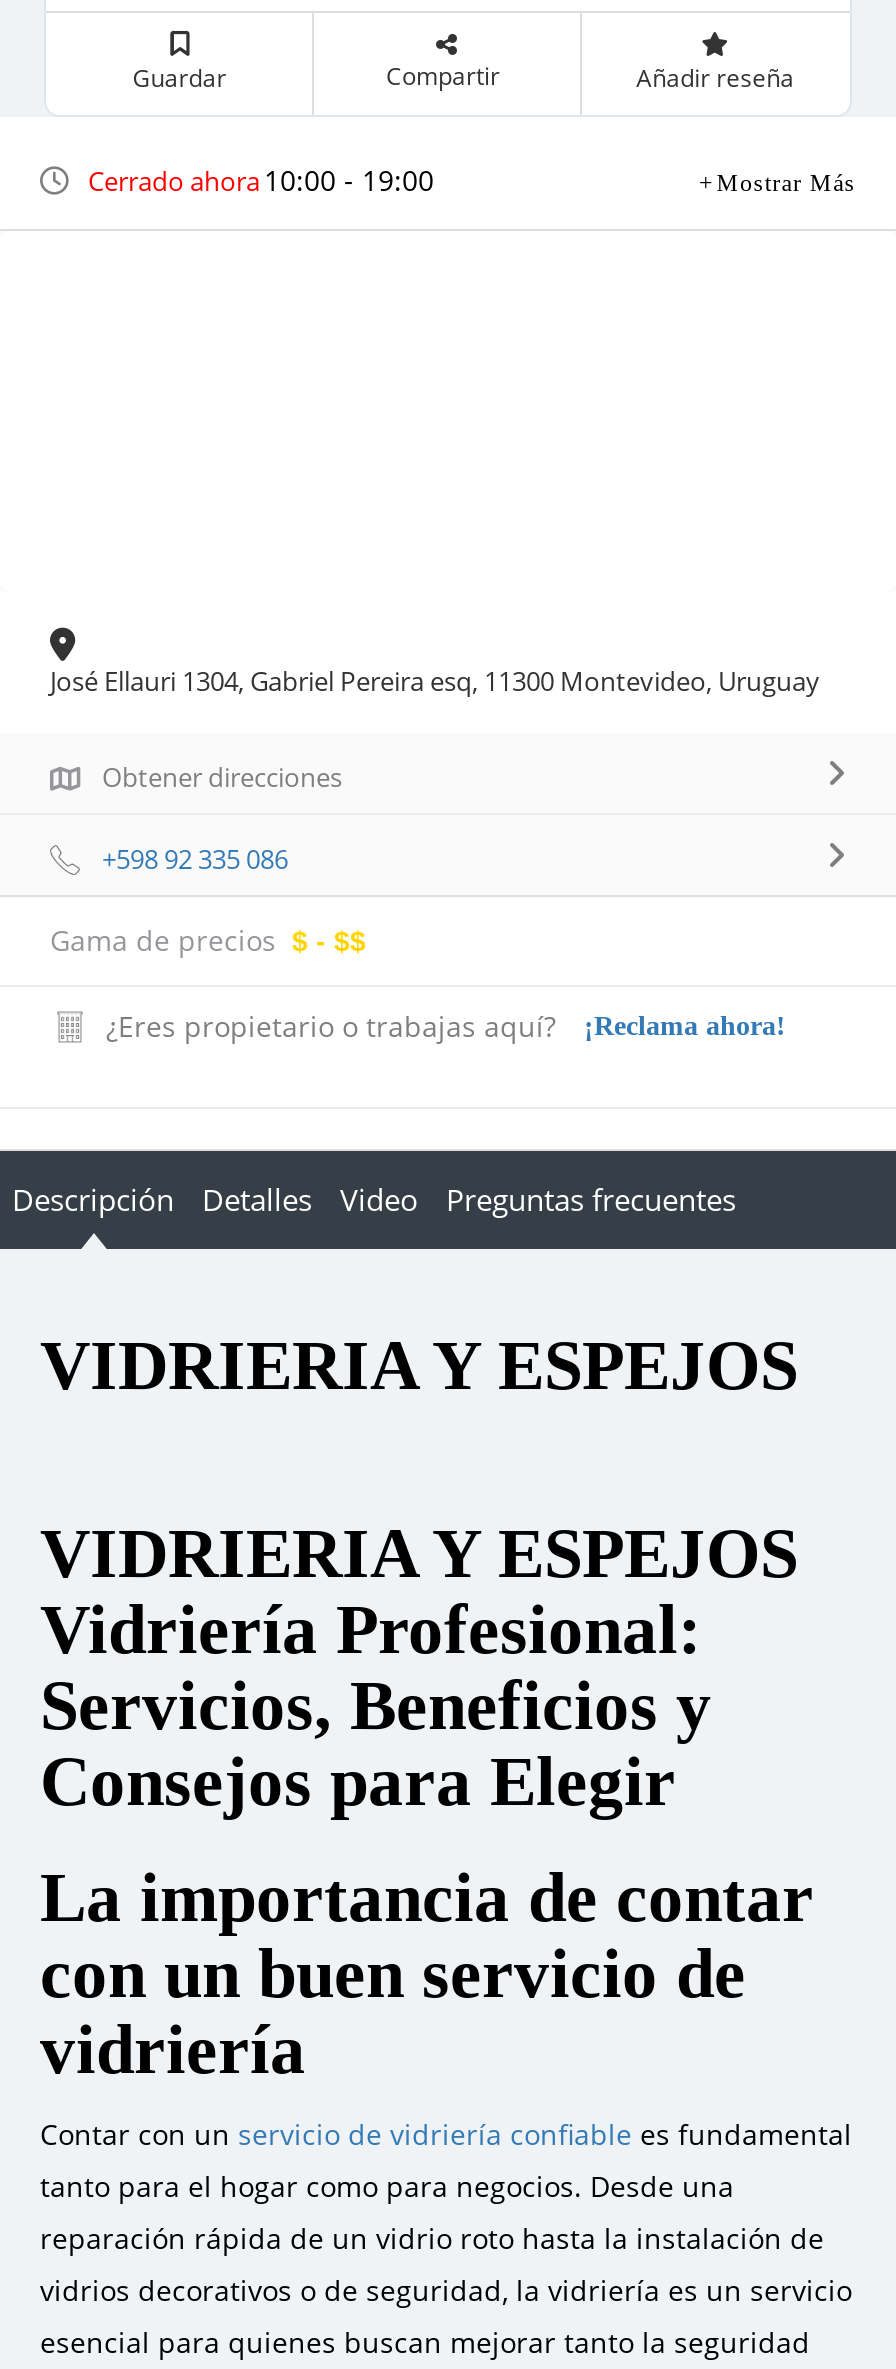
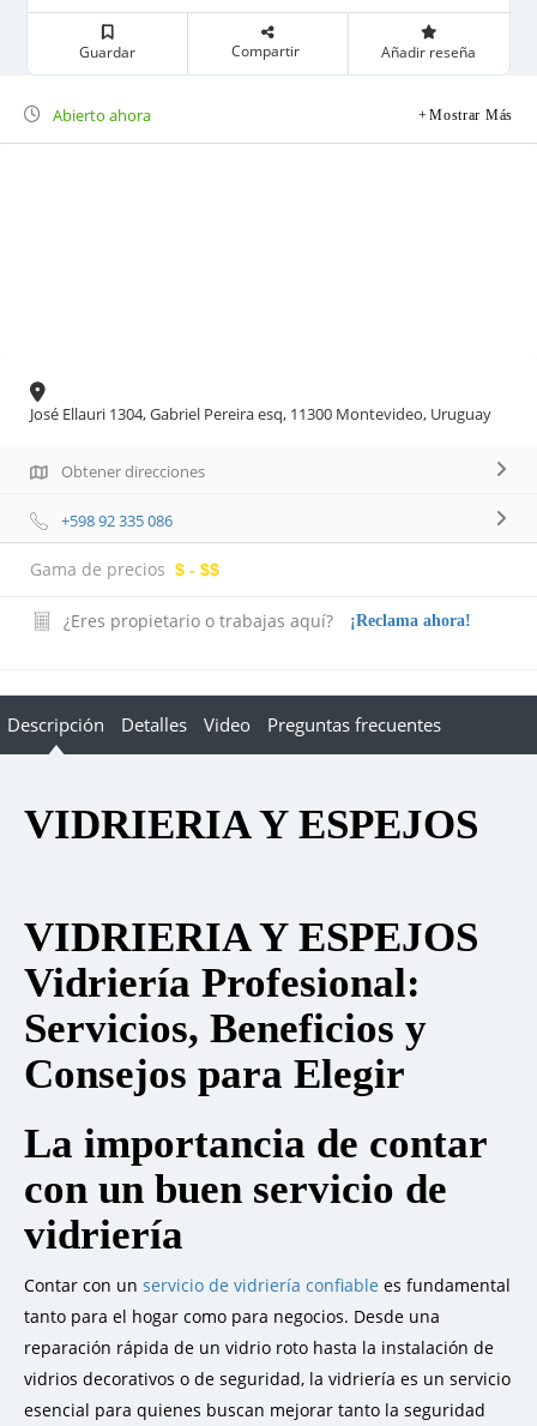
- Cerrado ahora 10:00 - 19:00
+ Abierto ahora
